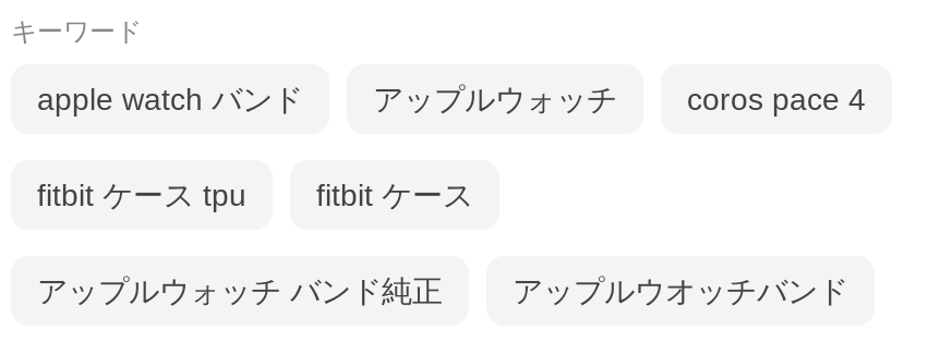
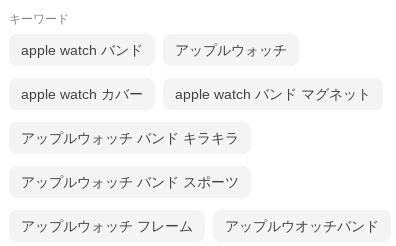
- coros pace 4
- fitbit ケース tpu
- fitbit ケース
- アップルウォッチ バンド純正
+ apple watch カバー
+ apple watch バンド マグネット
+ アップルウォッチ バンド キラキラ
+ アップルウォッチ バンド スポーツ
+ アップルウォッチ フレーム
